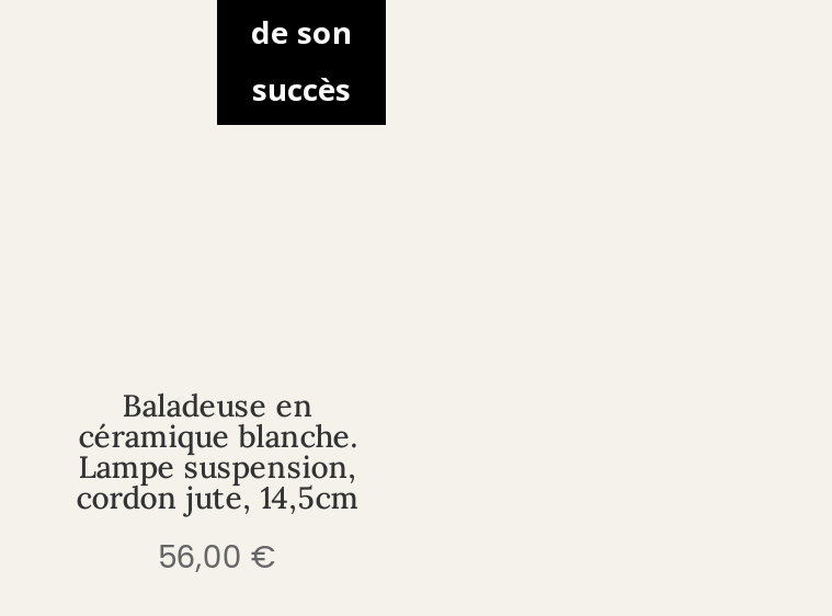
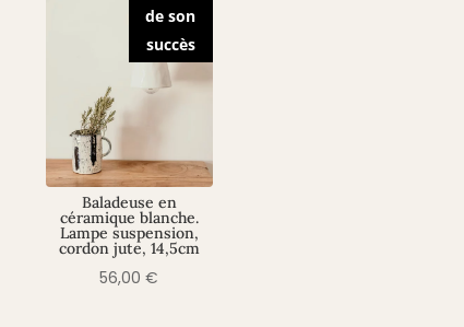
+ [image]
